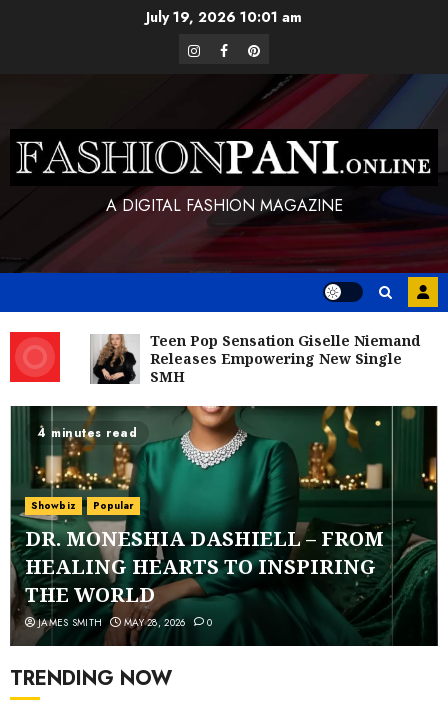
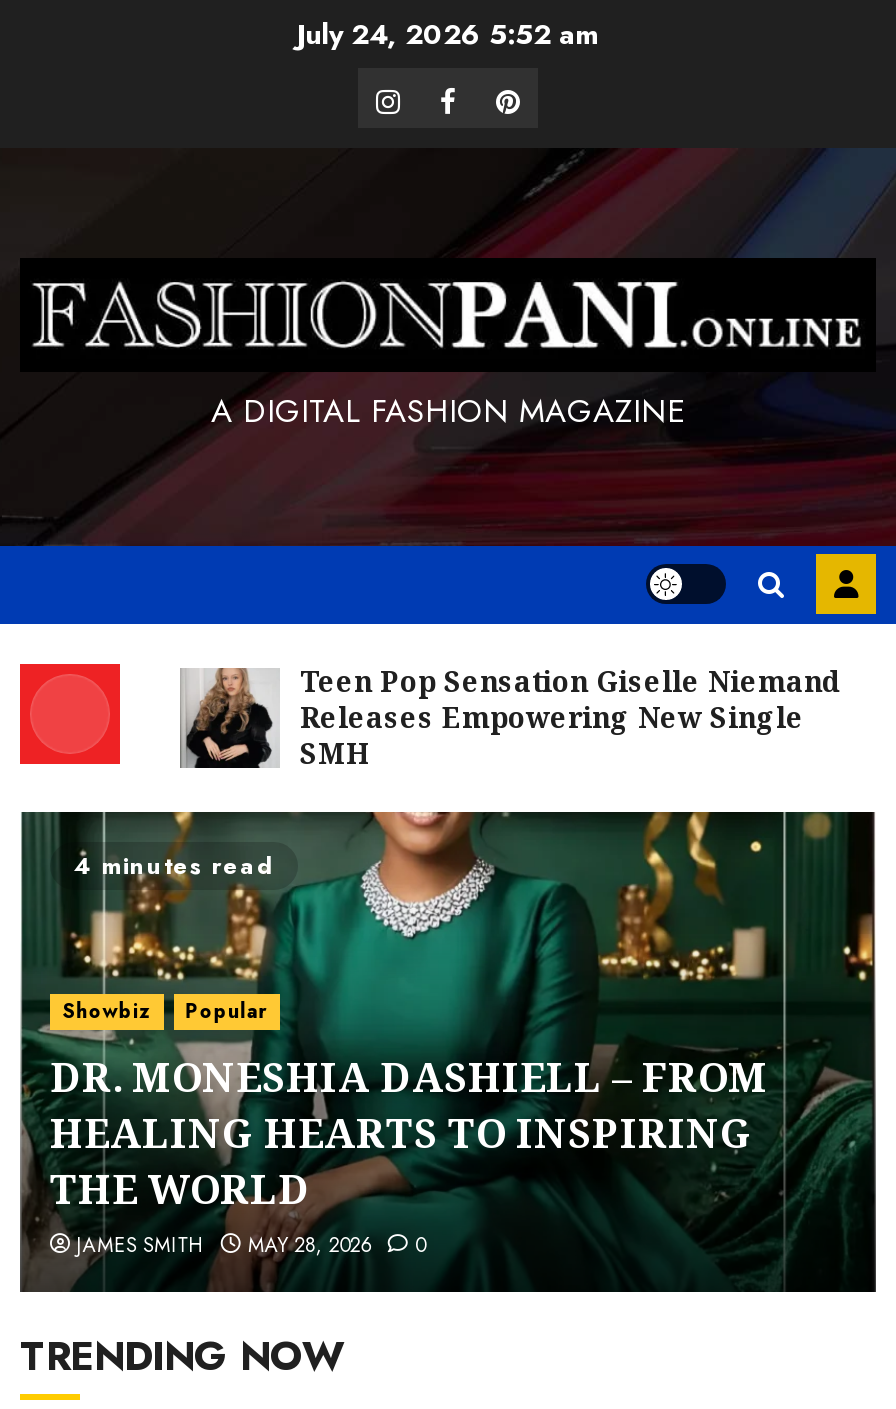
- July 19, 2026 10:01 am
+ July 24, 2026 5:52 am
